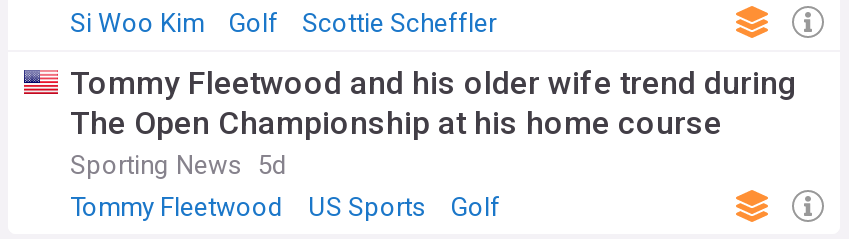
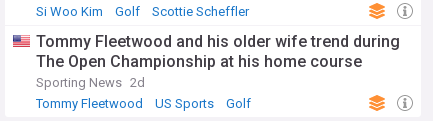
- Sporting News 5d
+ Sporting News 2d
